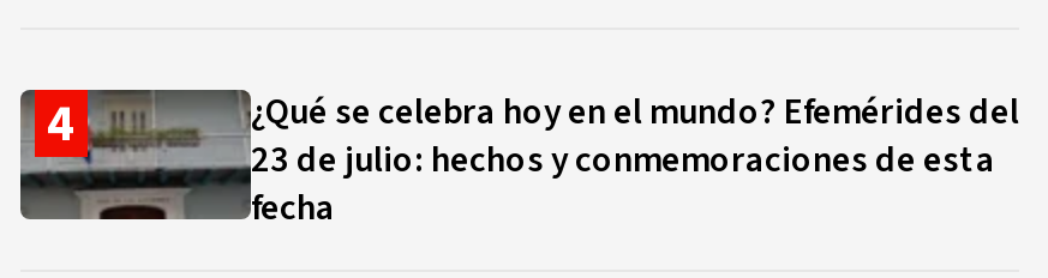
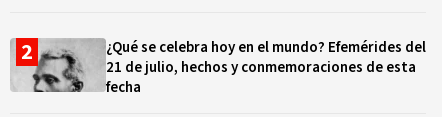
- [image]
- 23 de julio: hechos y conmemoraciones de esta
+ [image]
+ 21 de julio, hechos y conmemoraciones de esta
